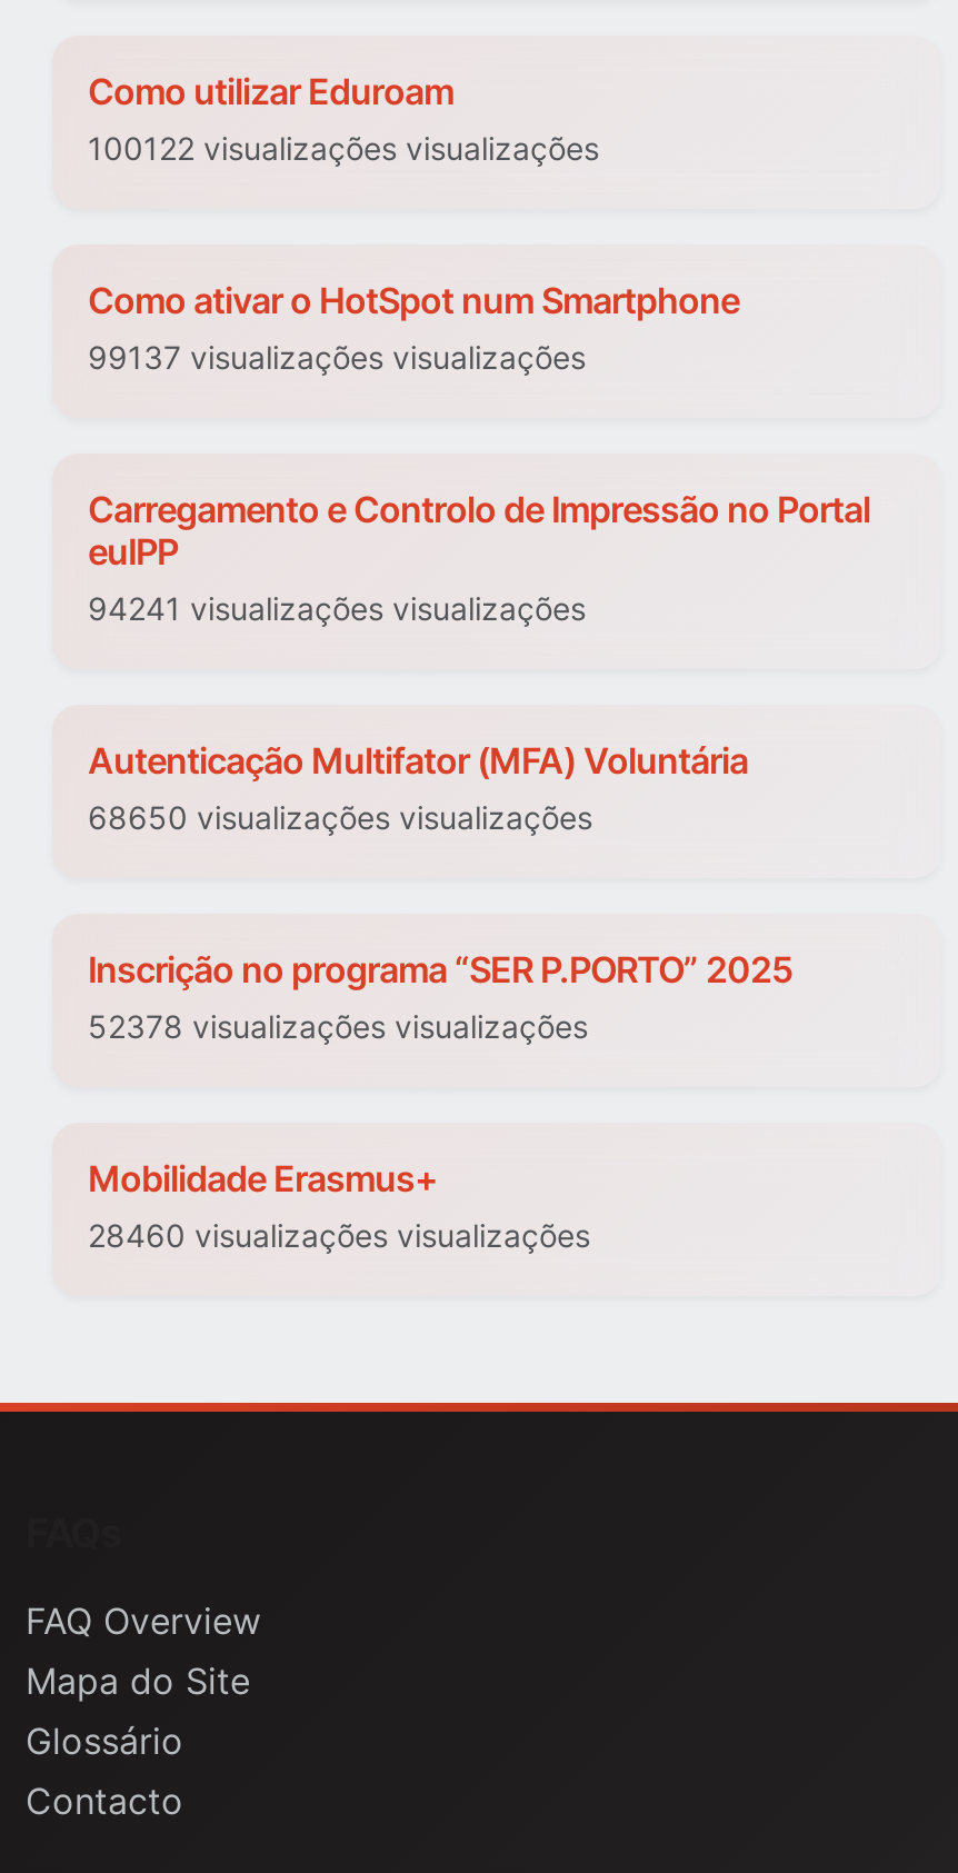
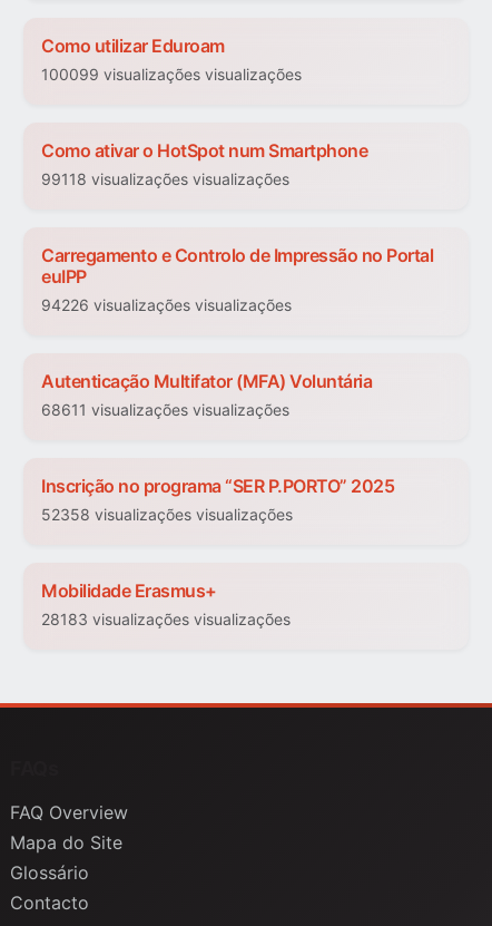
- 100122 visualizações visualizações
+ 100099 visualizações visualizações

- 99137 visualizações visualizações
+ 99118 visualizações visualizações

- 94241 visualizações visualizações
+ 94226 visualizações visualizações

- 68650 visualizações visualizações
+ 68611 visualizações visualizações

- 52378 visualizações visualizações
+ 52358 visualizações visualizações

- 28460 visualizações visualizações
+ 28183 visualizações visualizações
